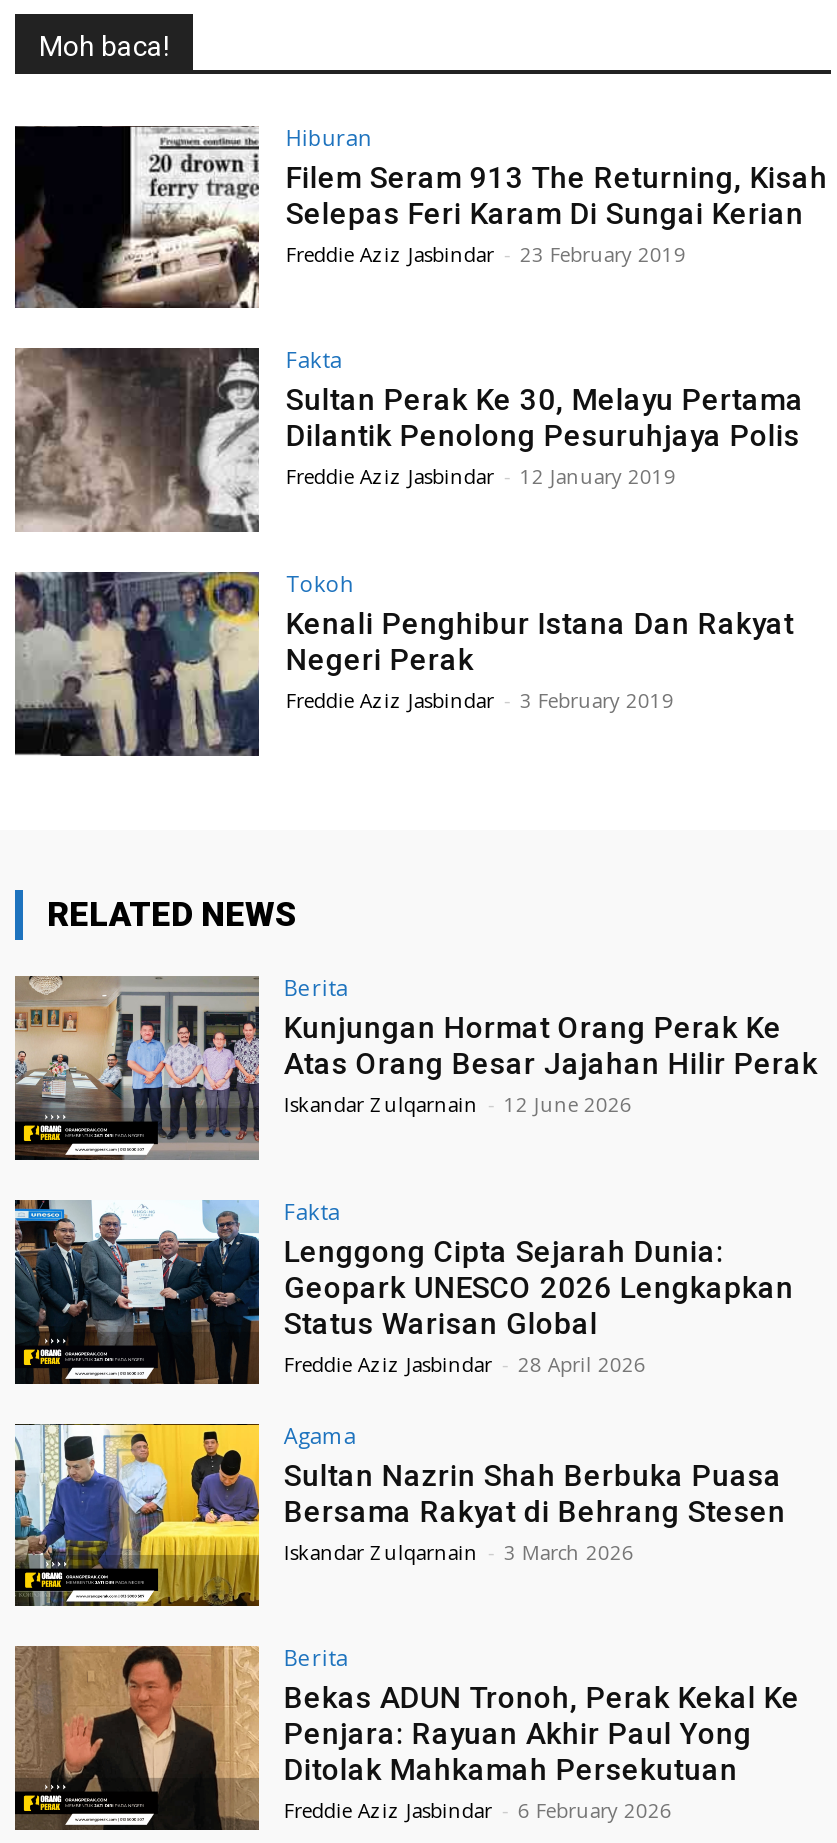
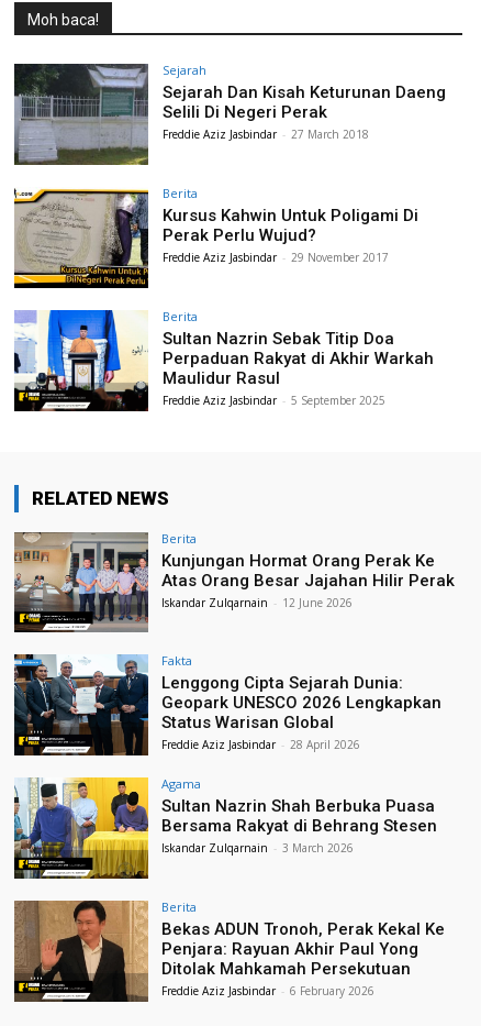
- [image]
- Hiburan
- Filem Seram 913 The Returning, Kisah
- Selepas Feri Karam Di Sungai Kerian
- Freddie Aziz Jasbindar - 23 February 2019
+ [image]
+ Sejarah
+ Sejarah Dan Kisah Keturunan Daeng
+ Selili Di Negeri Perak
+ Freddie Aziz Jasbindar - 27 March 2018

- [image]
- Fakta
- Sultan Perak Ke 30, Melayu Pertama
- Dilantik Penolong Pesuruhjaya Polis
- Freddie Aziz Jasbindar - 12 January 2019
+ [image]
+ Berita
+ Kursus Kahwin Untuk Poligami Di
+ Perak Perlu Wujud?
+ Freddie Aziz Jasbindar - 29 November 2017

- [image]
- Tokoh
- Kenali Penghibur Istana Dan Rakyat
- Negeri Perak
- Freddie Aziz Jasbindar - 3 February 2019
+ [image]
+ Berita
+ Sultan Nazrin Sebak Titip Doa
+ Perpaduan Rakyat di Akhir Warkah
+ Maulidur Rasul
+ Freddie Aziz Jasbindar - 5 September 2025
